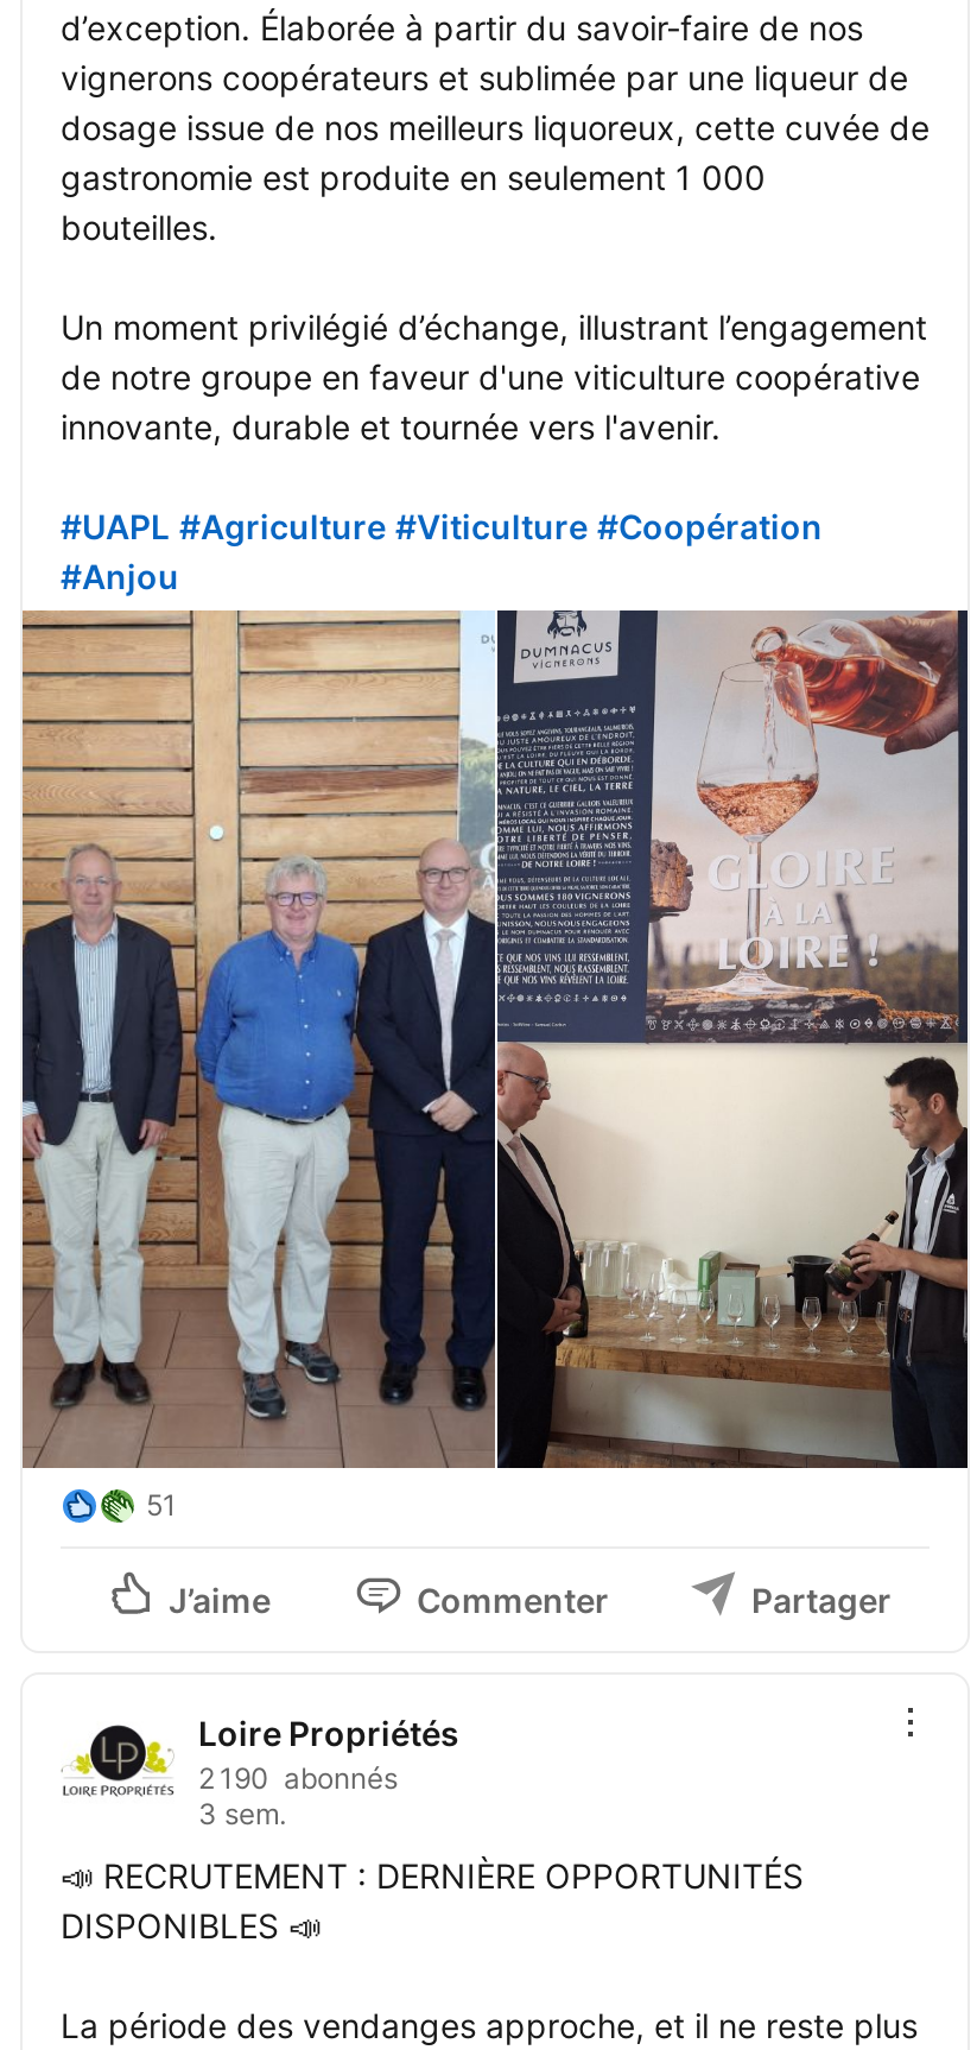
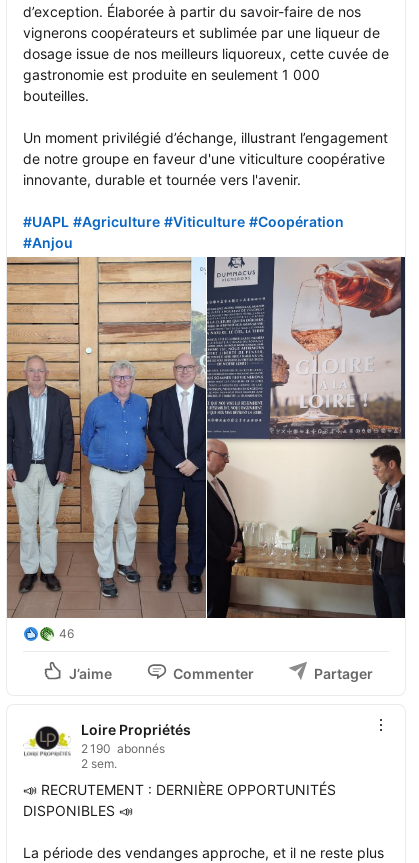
- 51
+ 46

- 3 sem.
+ 2 sem.
